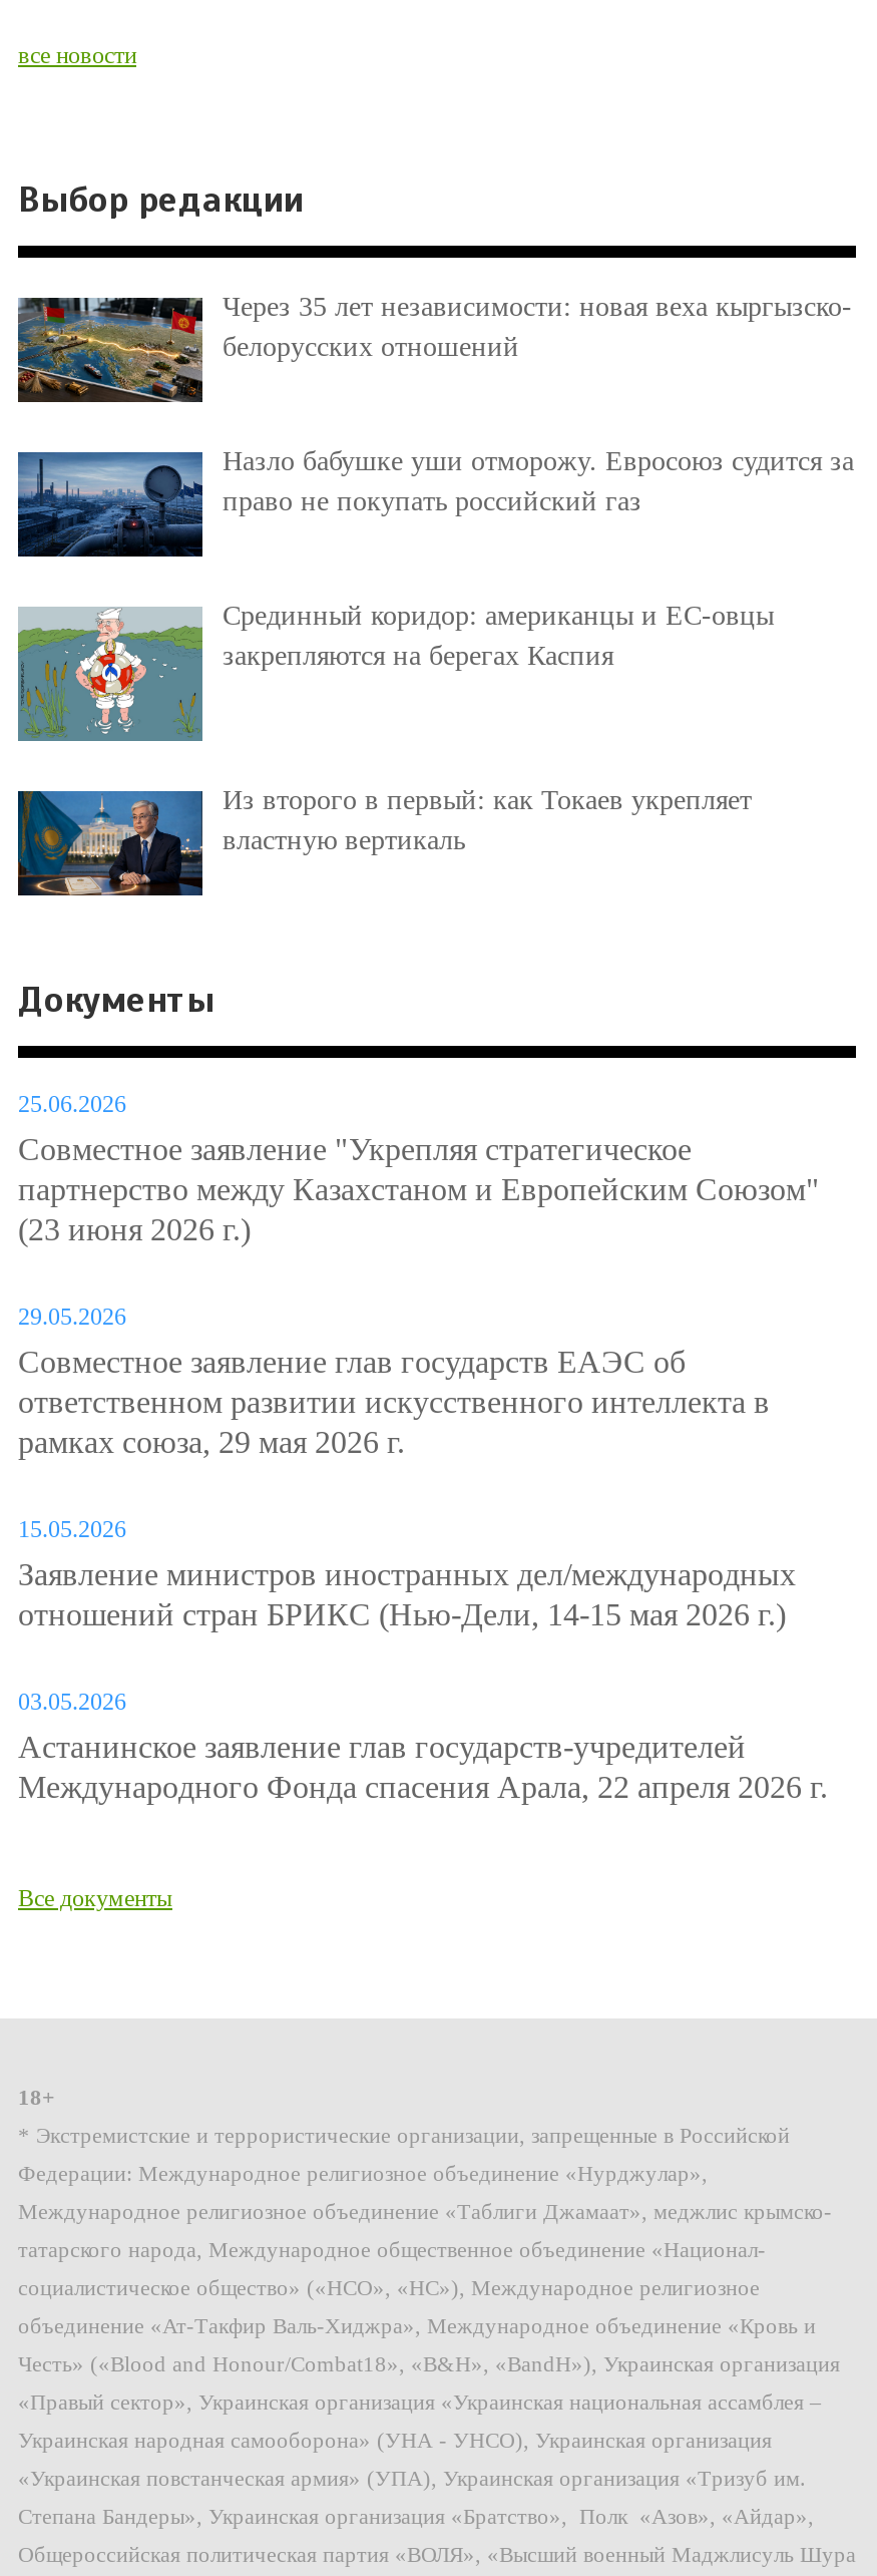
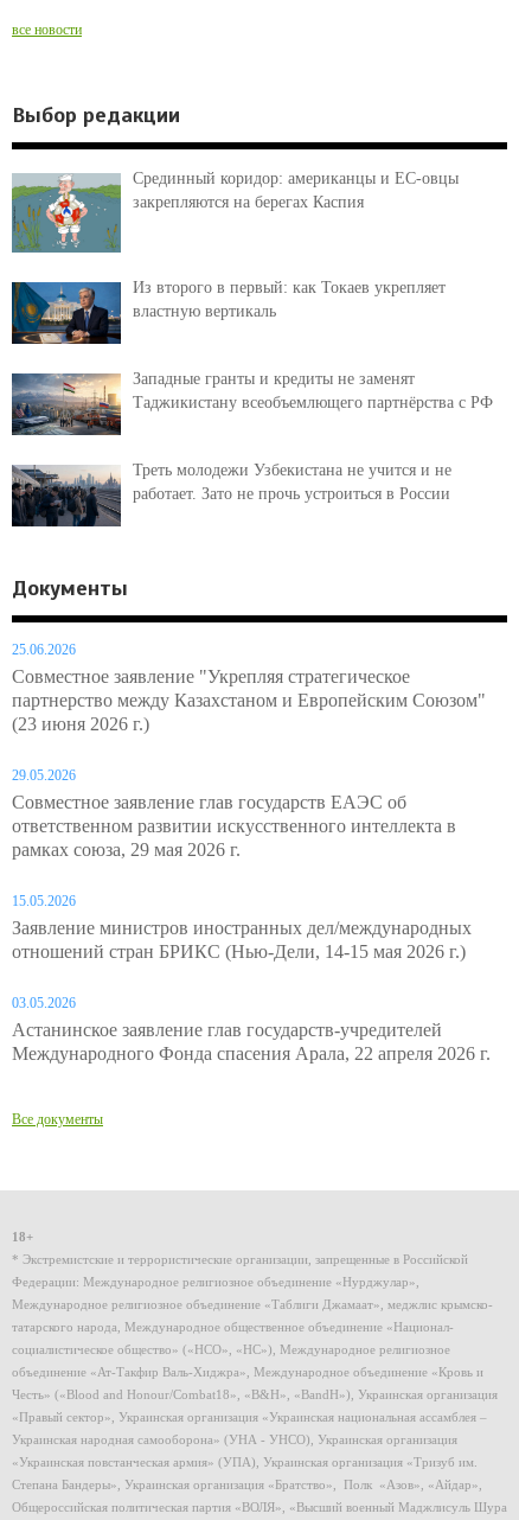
- [image]
- Через 35 лет независимости: новая веха кыргызско-
- белорусских отношений

- [image]
- Назло бабушке уши отморожу. Евросоюз судится за
- право не покупать российский газ

moved up: [image] | Срединный коридор: американцы и ЕС-овцы | закрепляются на берегах Каспия | Из второго в первый: как Токаев укрепляет | властную вертикаль

+ [image]
+ Западные гранты и кредиты не заменят
+ Таджикистану всеобъемлющего партнёрства с РФ

+ [image]
+ Треть молодежи Узбекистана не учится и не
+ работает. Зато не прочь устроиться в России
